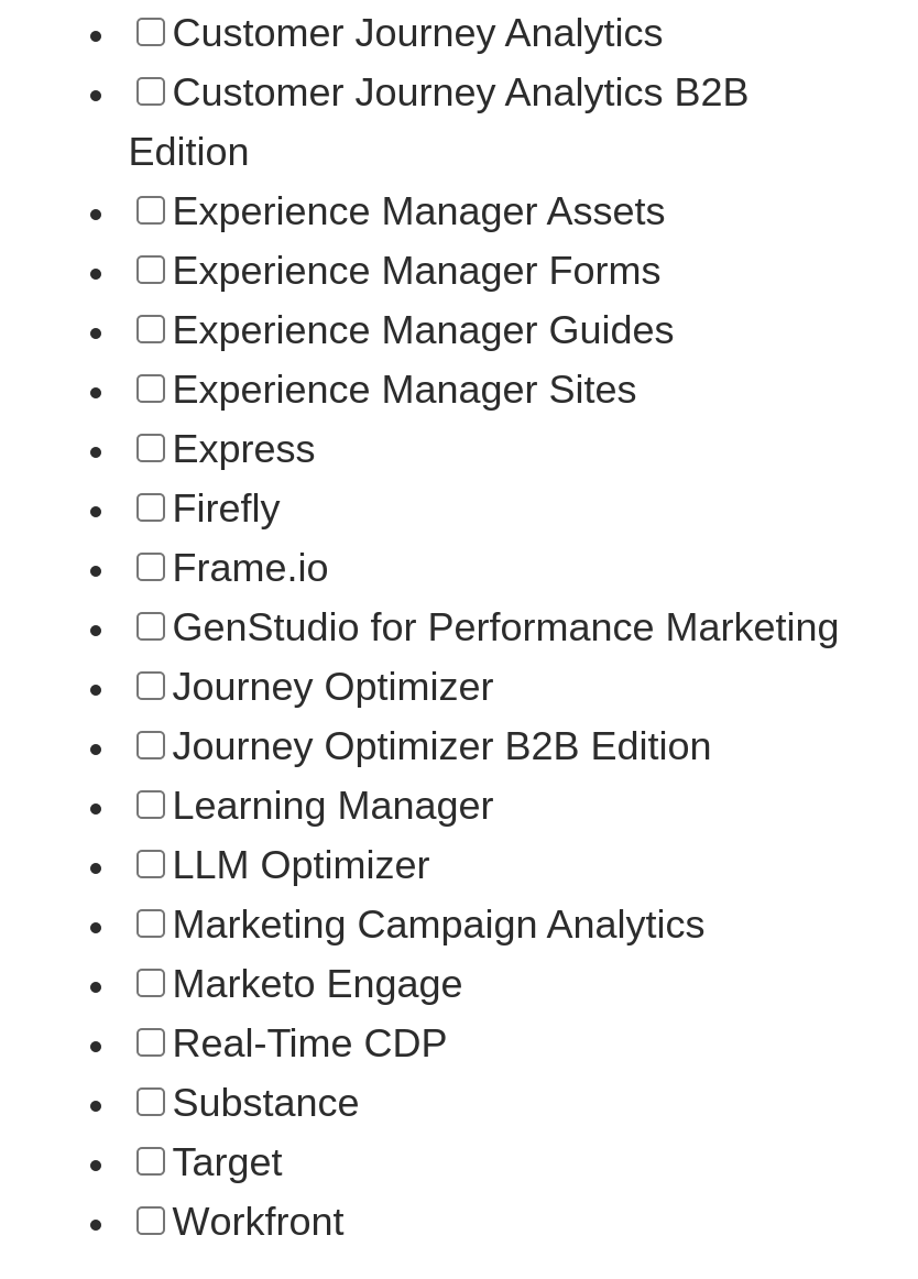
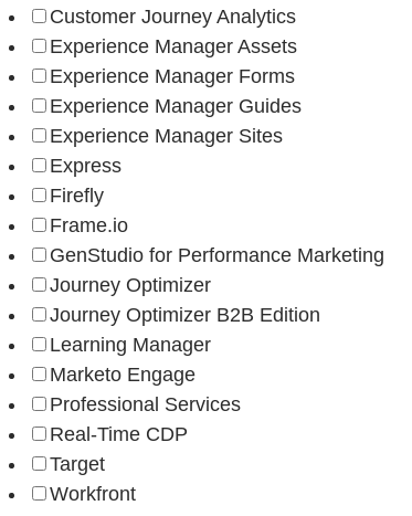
- Customer Journey Analytics B2B
- Edition

- LLM Optimizer
- Marketing Campaign Analytics

+ Professional Services

- Substance
